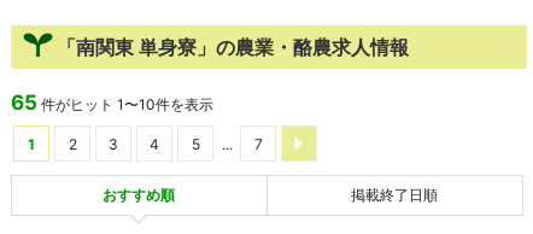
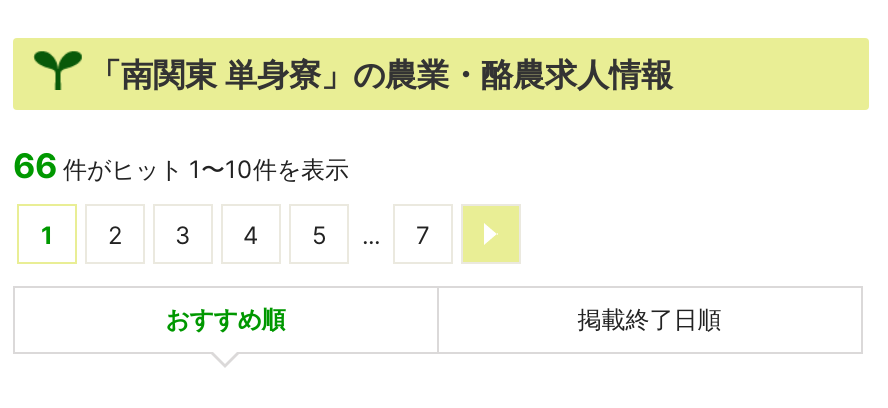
- 65 件がヒット1〜10件を表示
+ 66 件がヒット1〜10件を表示
